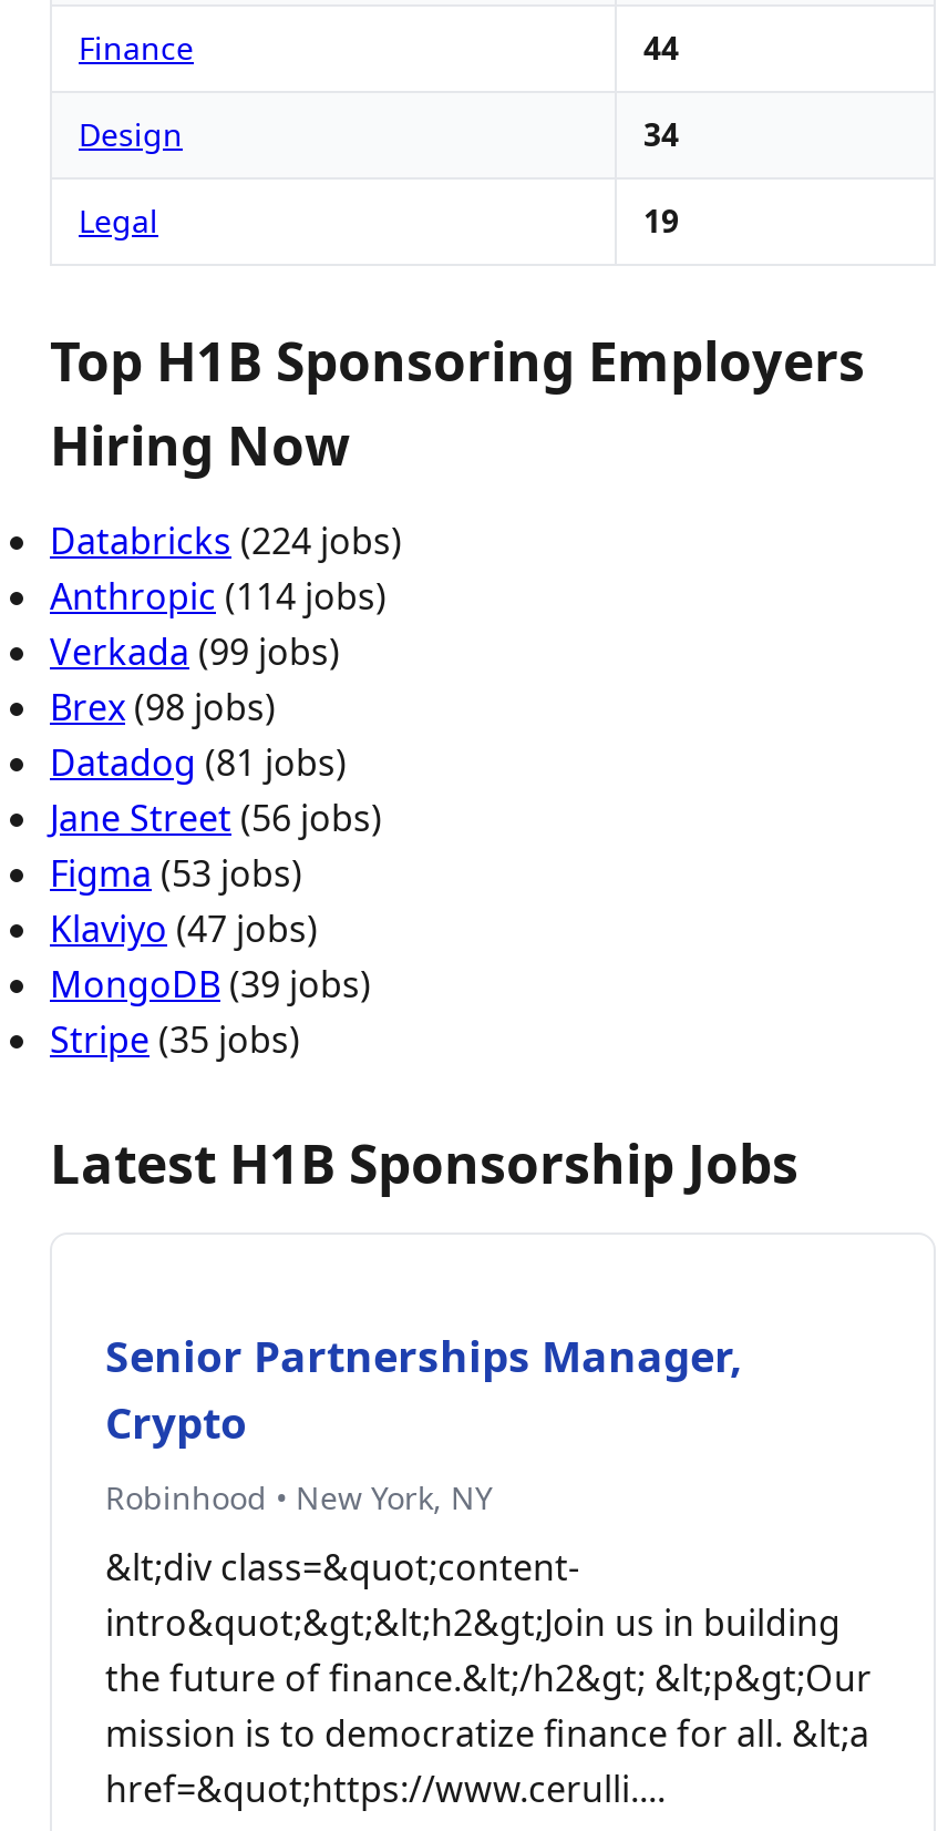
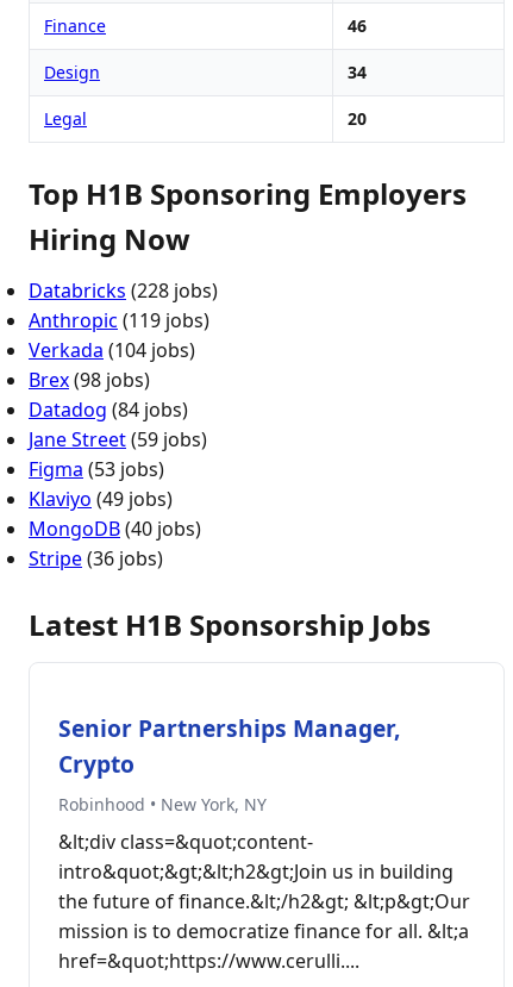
- 44
+ 46

- 19
+ 20

- Databricks (224 jobs)
+ Databricks (228 jobs)

- Anthropic (114 jobs)
+ Anthropic (119 jobs)

- Verkada (99 jobs)
+ Verkada (104 jobs)

- Datadog (81 jobs)
+ Datadog (84 jobs)

- Jane Street (56 jobs)
+ Jane Street (59 jobs)

- Klaviyo (47 jobs)
+ Klaviyo (49 jobs)

- MongoDB (39 jobs)
+ MongoDB (40 jobs)

- Stripe (35 jobs)
+ Stripe (36 jobs)
